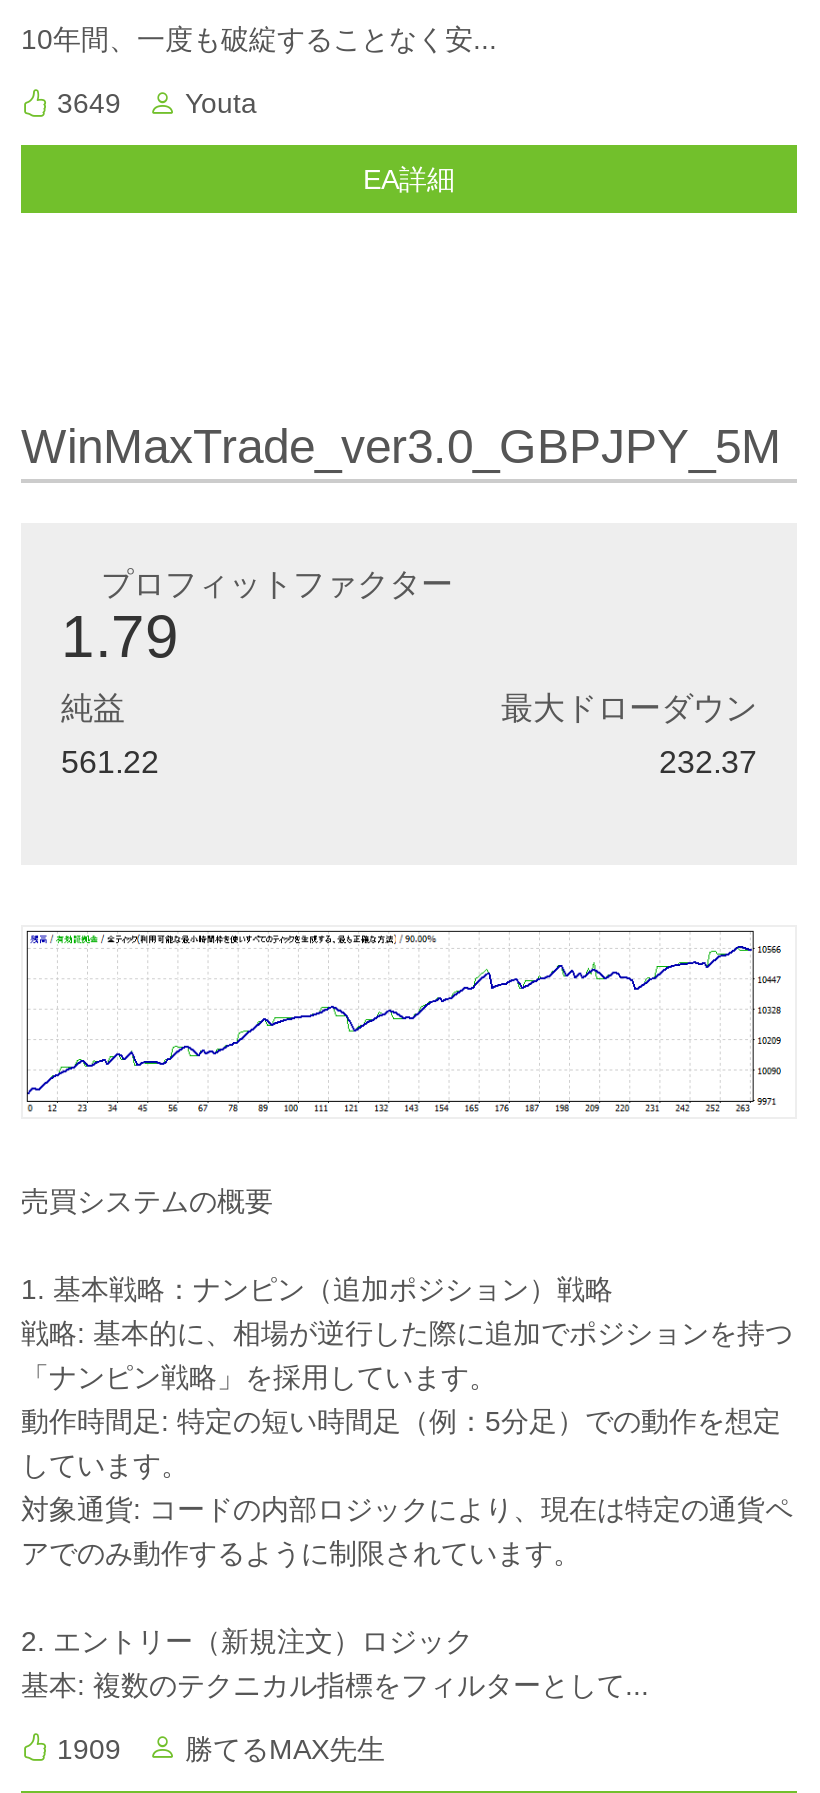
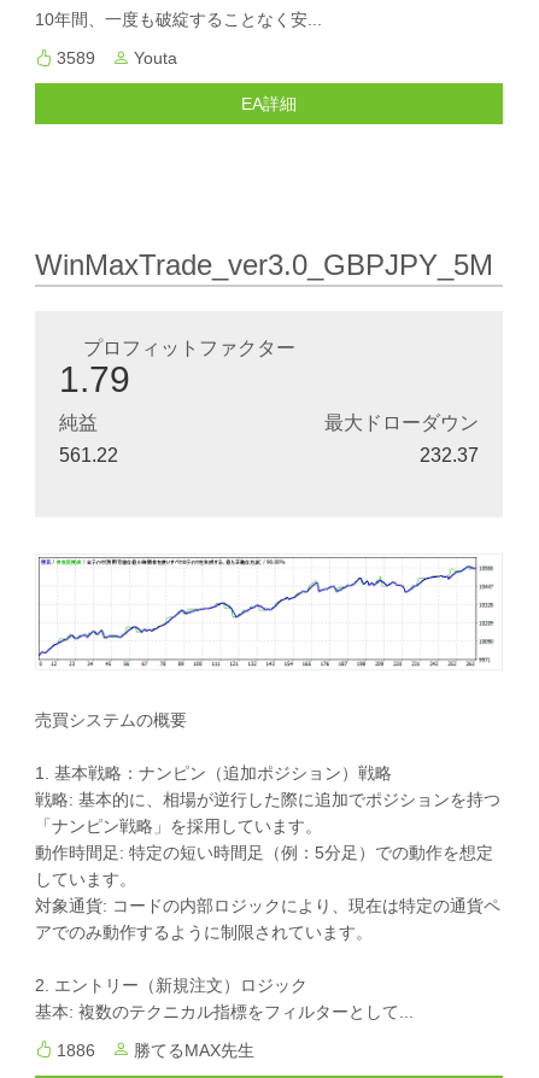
- 3649 Youta
+ 3589 Youta

- 1909 勝てるMAX先生
+ 1886 勝てるMAX先生
